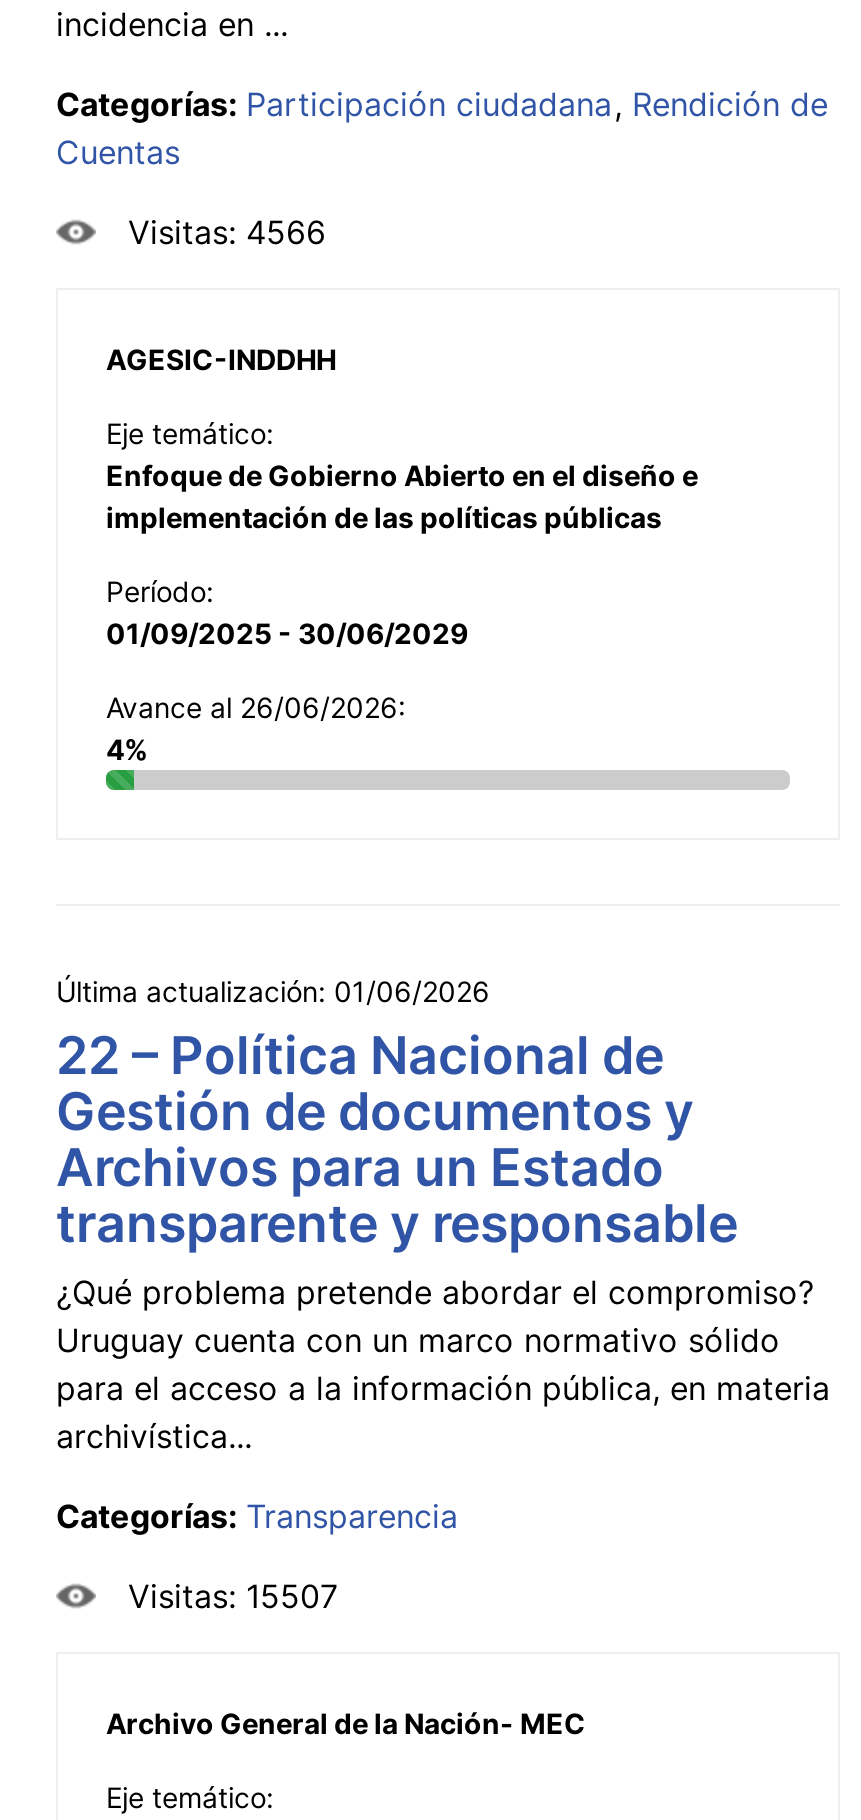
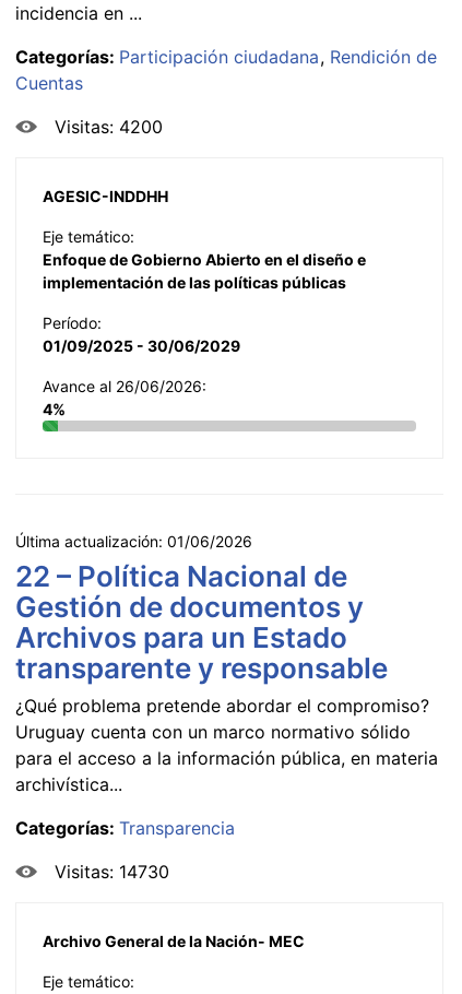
- Visitas: 4566
+ Visitas: 4200

- Visitas: 15507
+ Visitas: 14730
